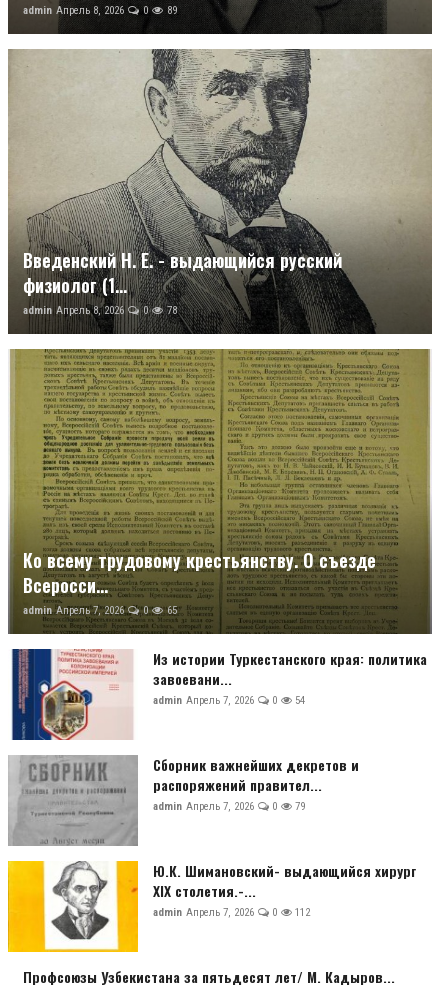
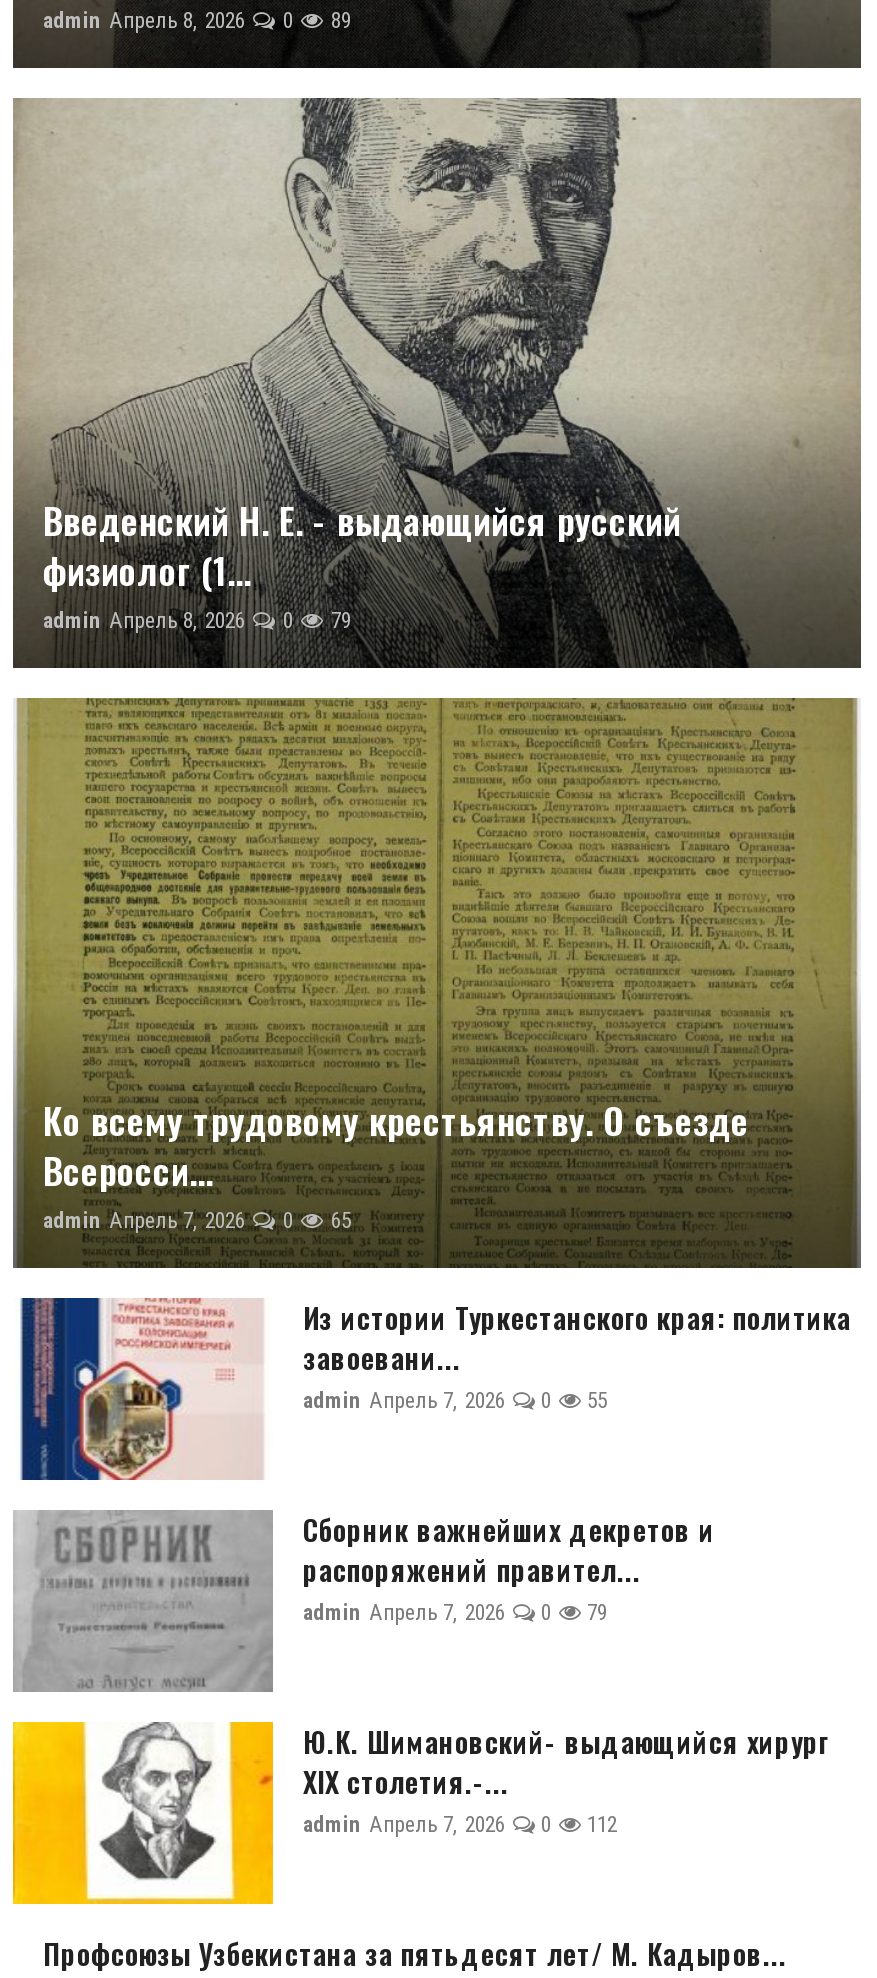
- admin Апрель 8, 2026 0 78
+ admin Апрель 8, 2026 0 79

- admin Апрель 7, 2026 0 54
+ admin Апрель 7, 2026 0 55
